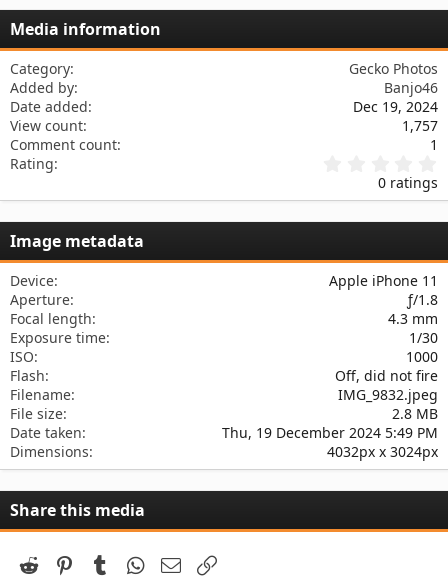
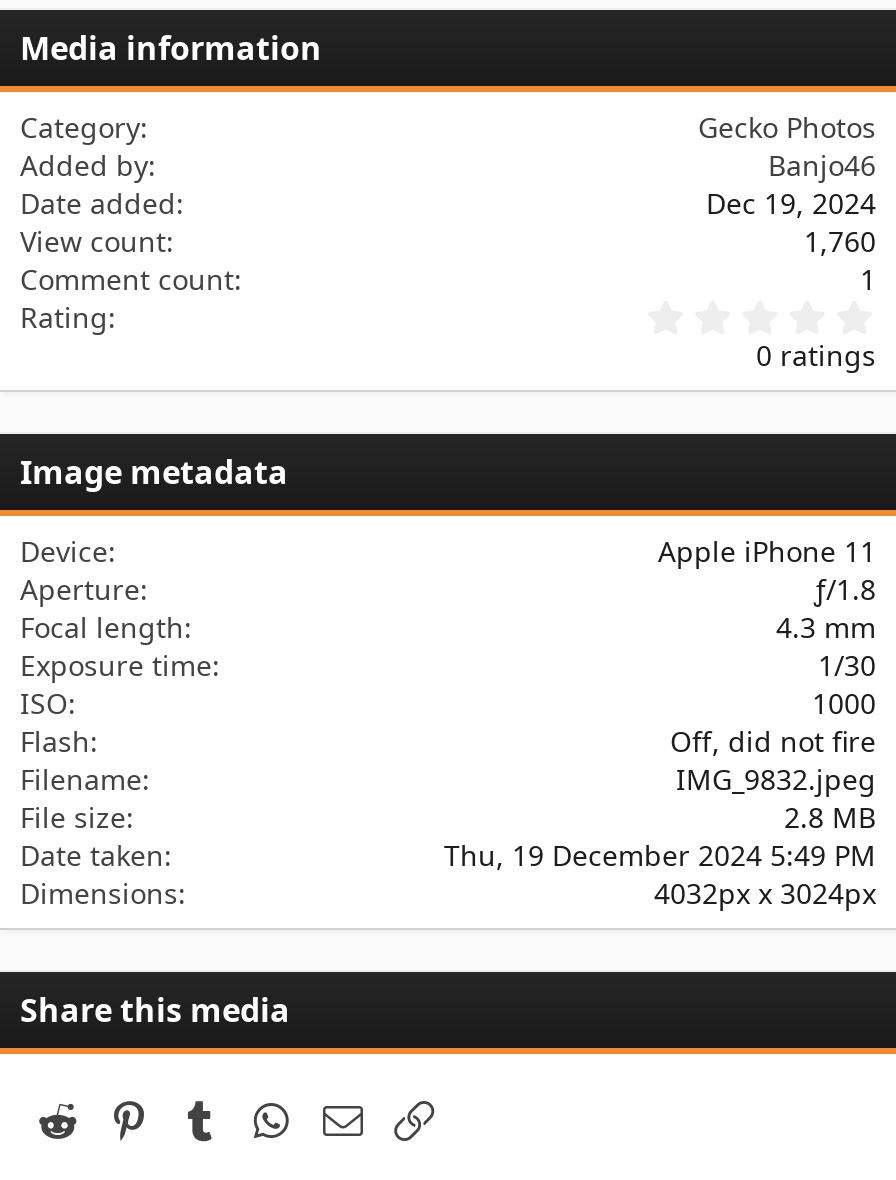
- 1,757
+ 1,760
